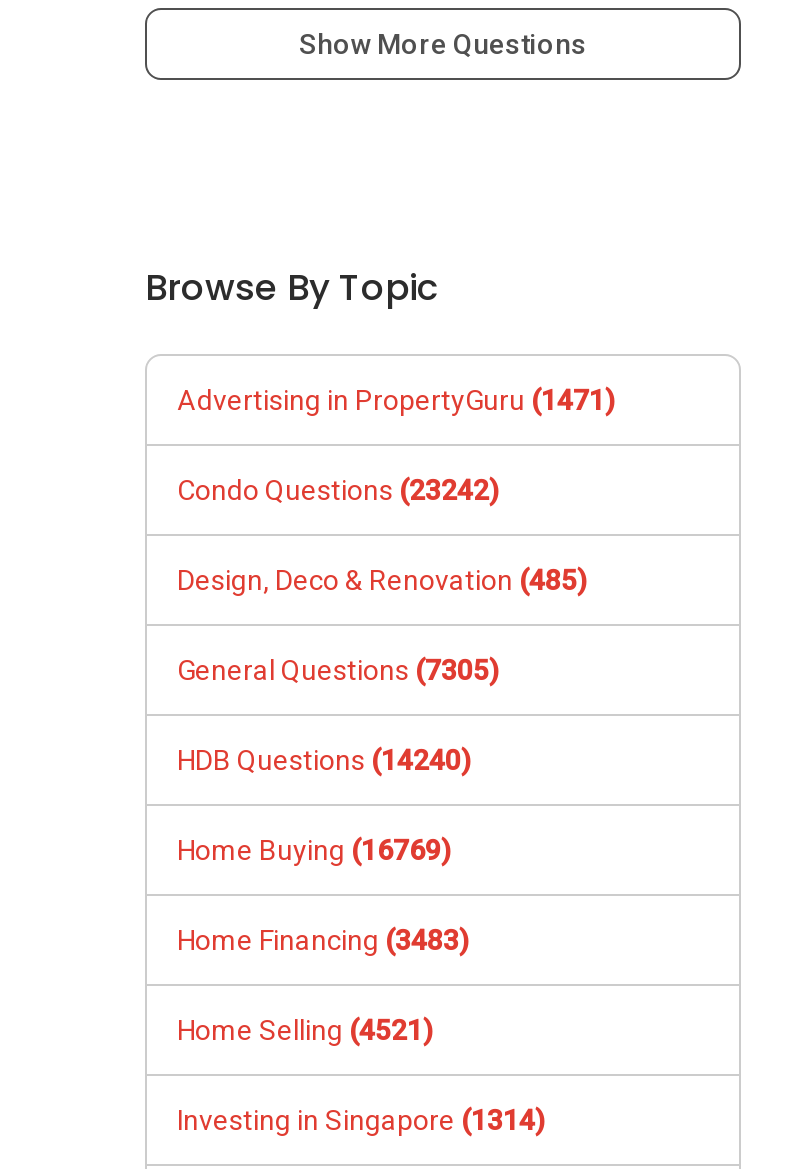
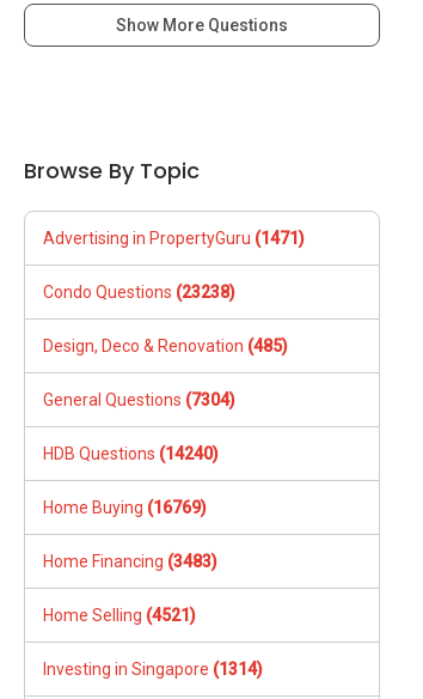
- Condo Questions (23242)
+ Condo Questions (23238)

- General Questions (7305)
+ General Questions (7304)
